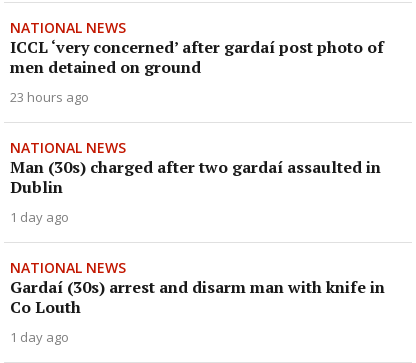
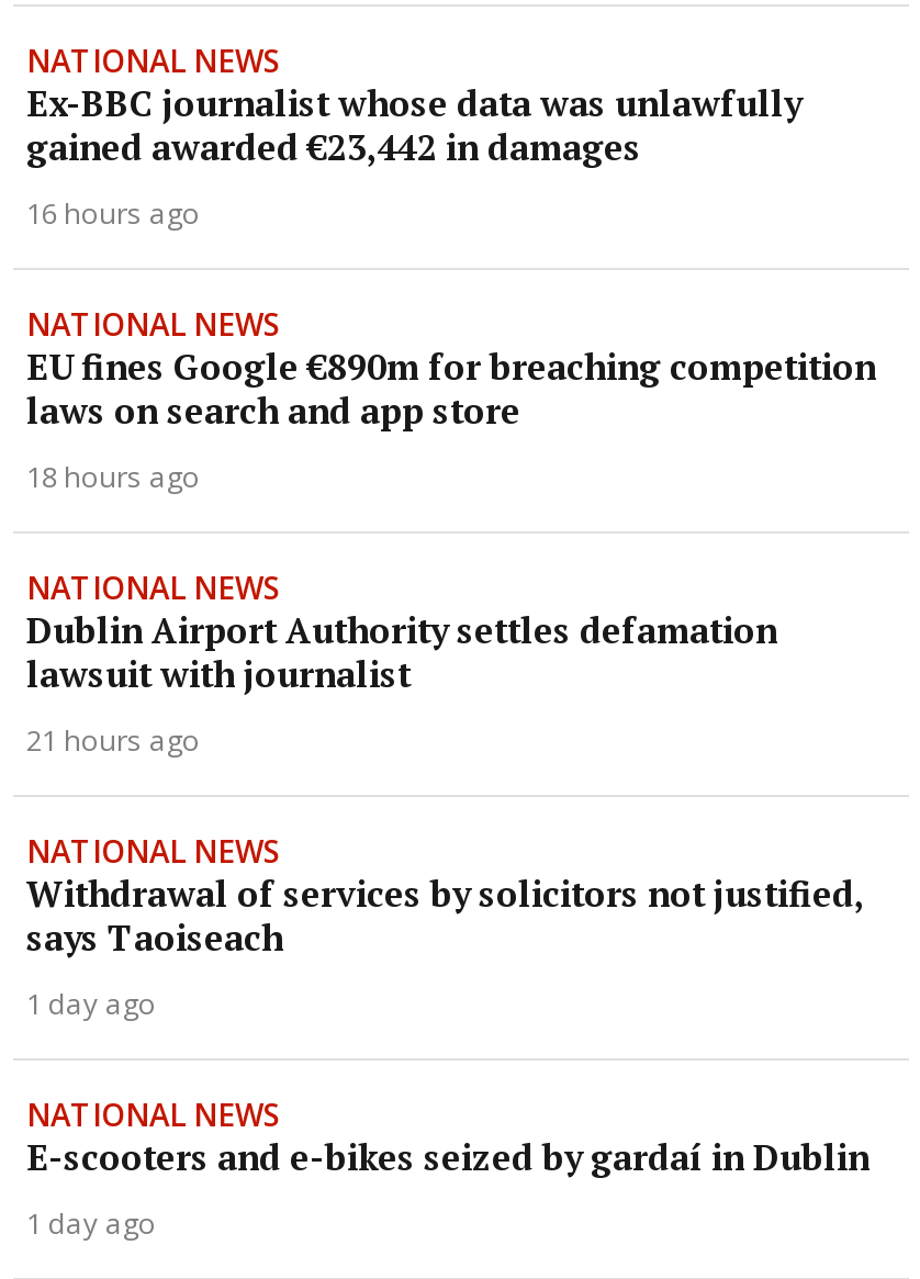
- ICCL ‘very concerned’ after gardaí post photo of
- men detained on ground
+ Ex-BBC journalist whose data was unlawfully
+ gained awarded €23,442 in damages

- 23 hours ago
+ 16 hours ago

- Man (30s) charged after two gardaí assaulted in
- Dublin
+ EU fines Google €890m for breaching competition
+ laws on search and app store
+ 18 hours ago
+ NATIONAL NEWS
+ Dublin Airport Authority settles defamation
+ lawsuit with journalist
+ 21 hours ago
+ NATIONAL NEWS
+ Withdrawal of services by solicitors not justified,
+ says Taoiseach

moved down: 1 day ago | NATIONAL NEWS

- Gardaí (30s) arrest and disarm man with knife in
- Co Louth
+ E-scooters and e-bikes seized by gardaí in Dublin
